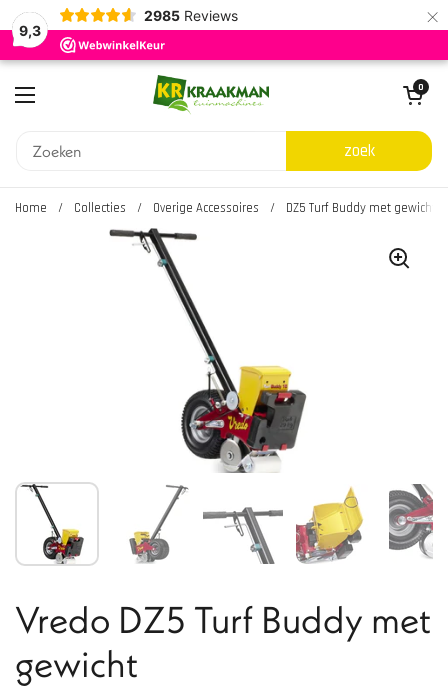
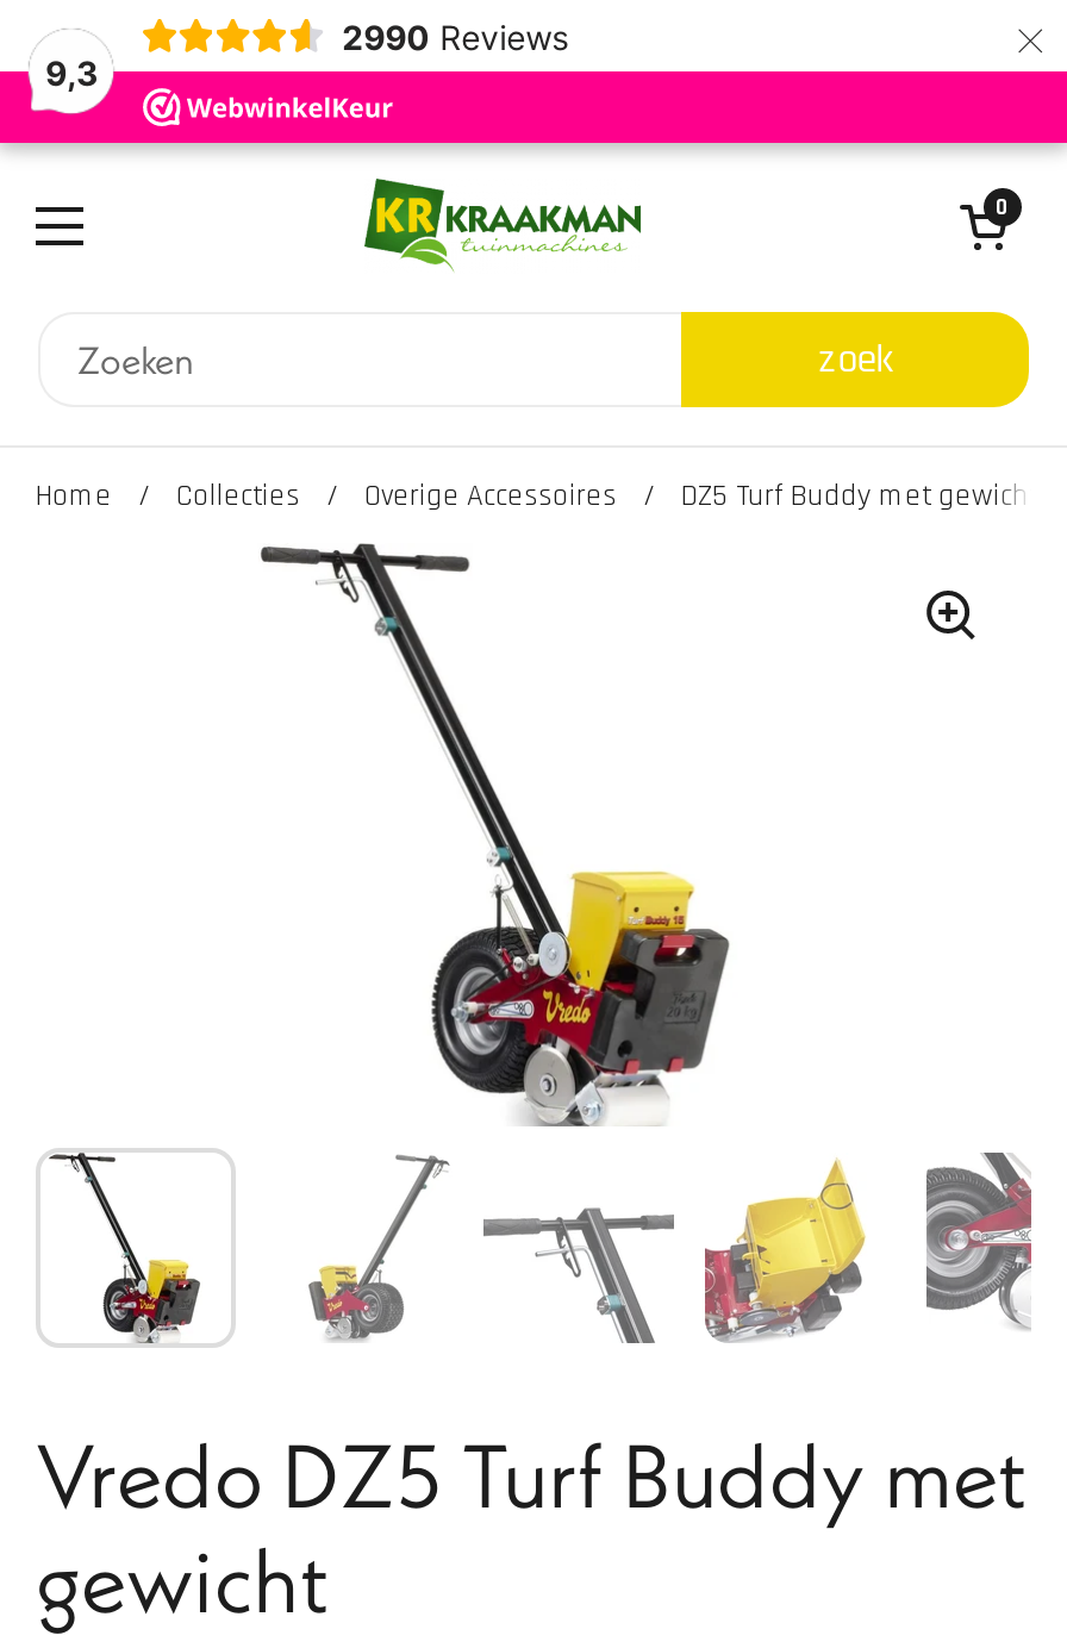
- 2985 Reviews
+ 2990 Reviews
